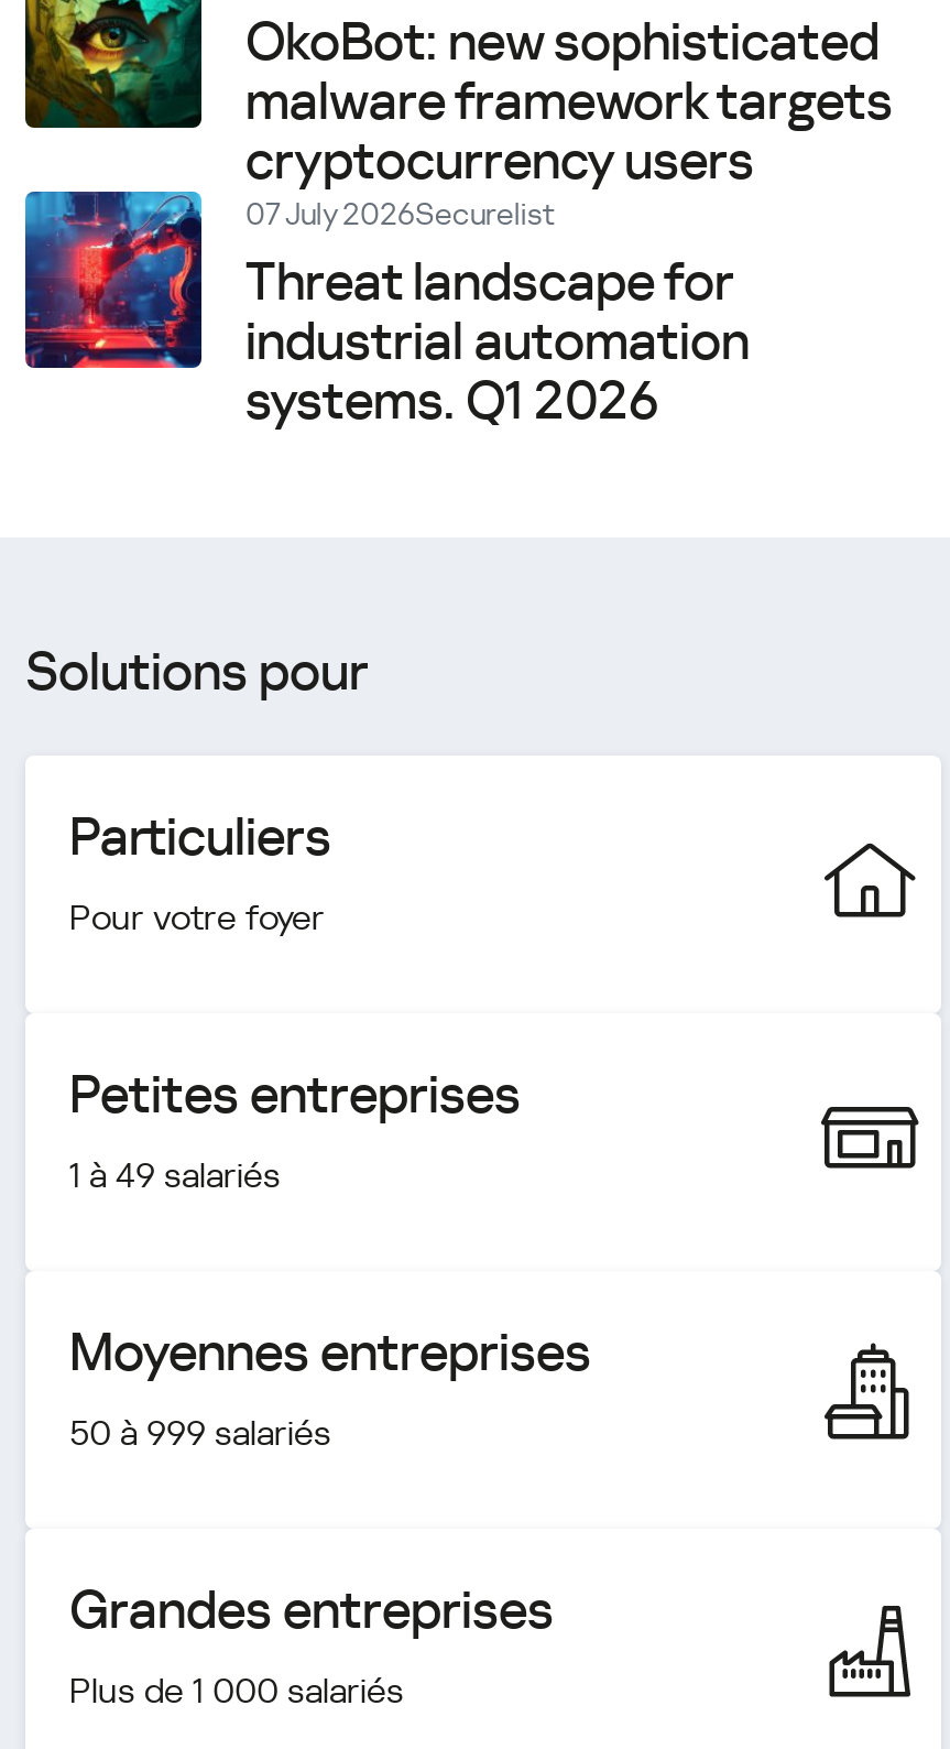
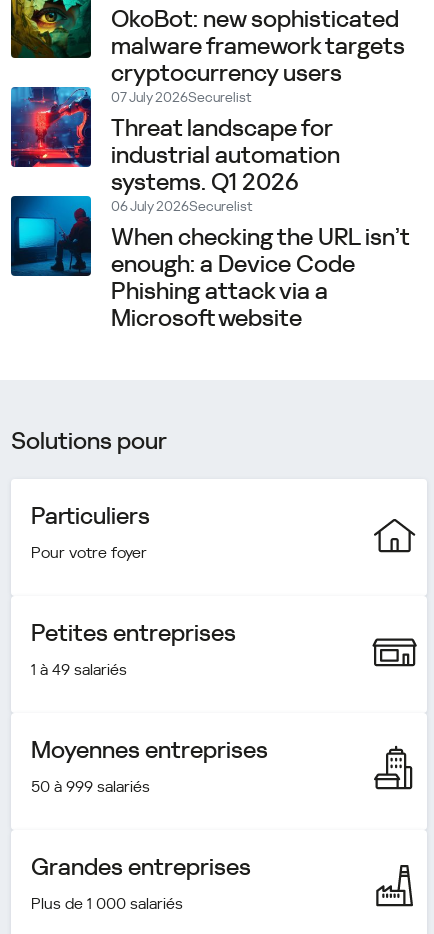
+ [image]
+ 06 July 2026Securelist
+ When checking the URL isn’t
+ enough: a Device Code
+ Phishing attack via a
+ Microsoft website
